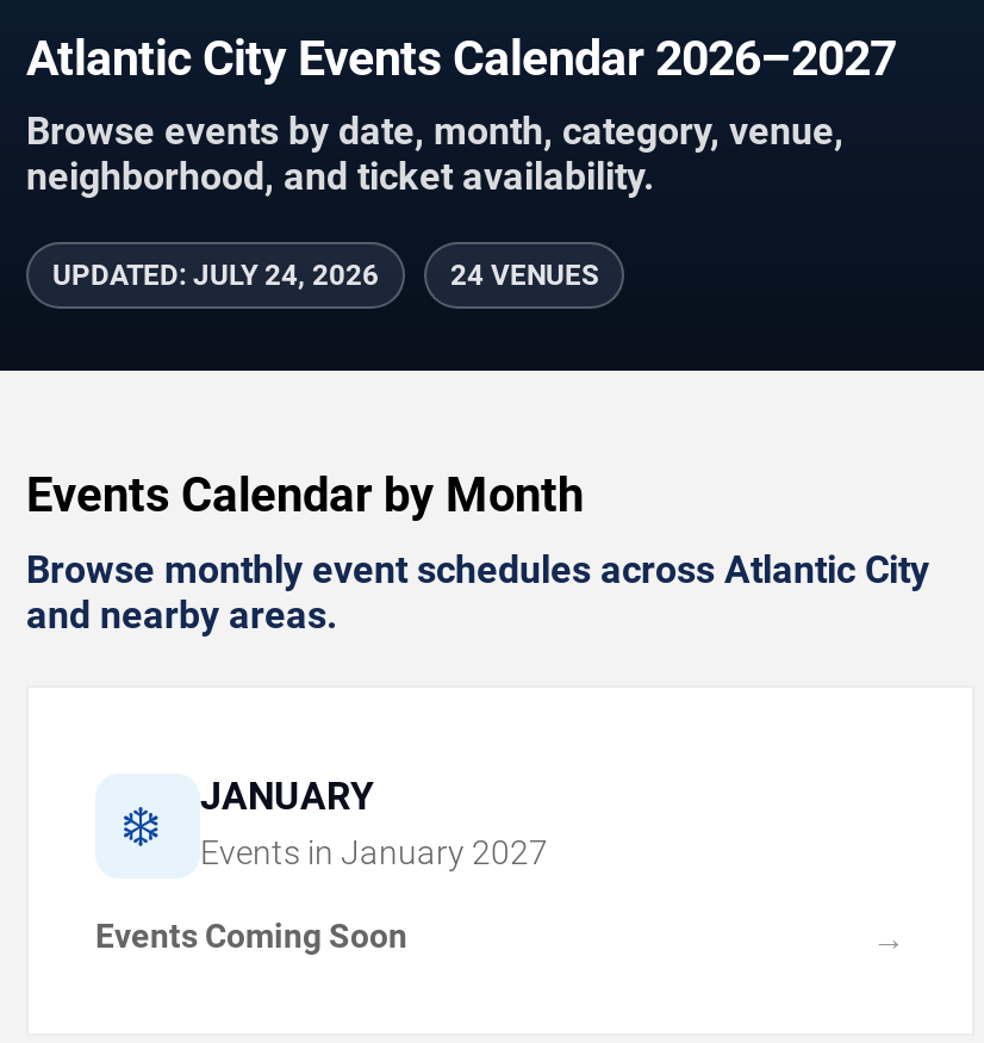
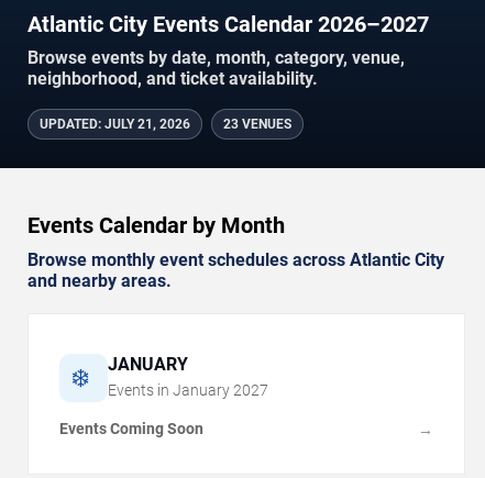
- UPDATED: JULY 24, 2026
+ UPDATED: JULY 21, 2026

- 24 VENUES
+ 23 VENUES
